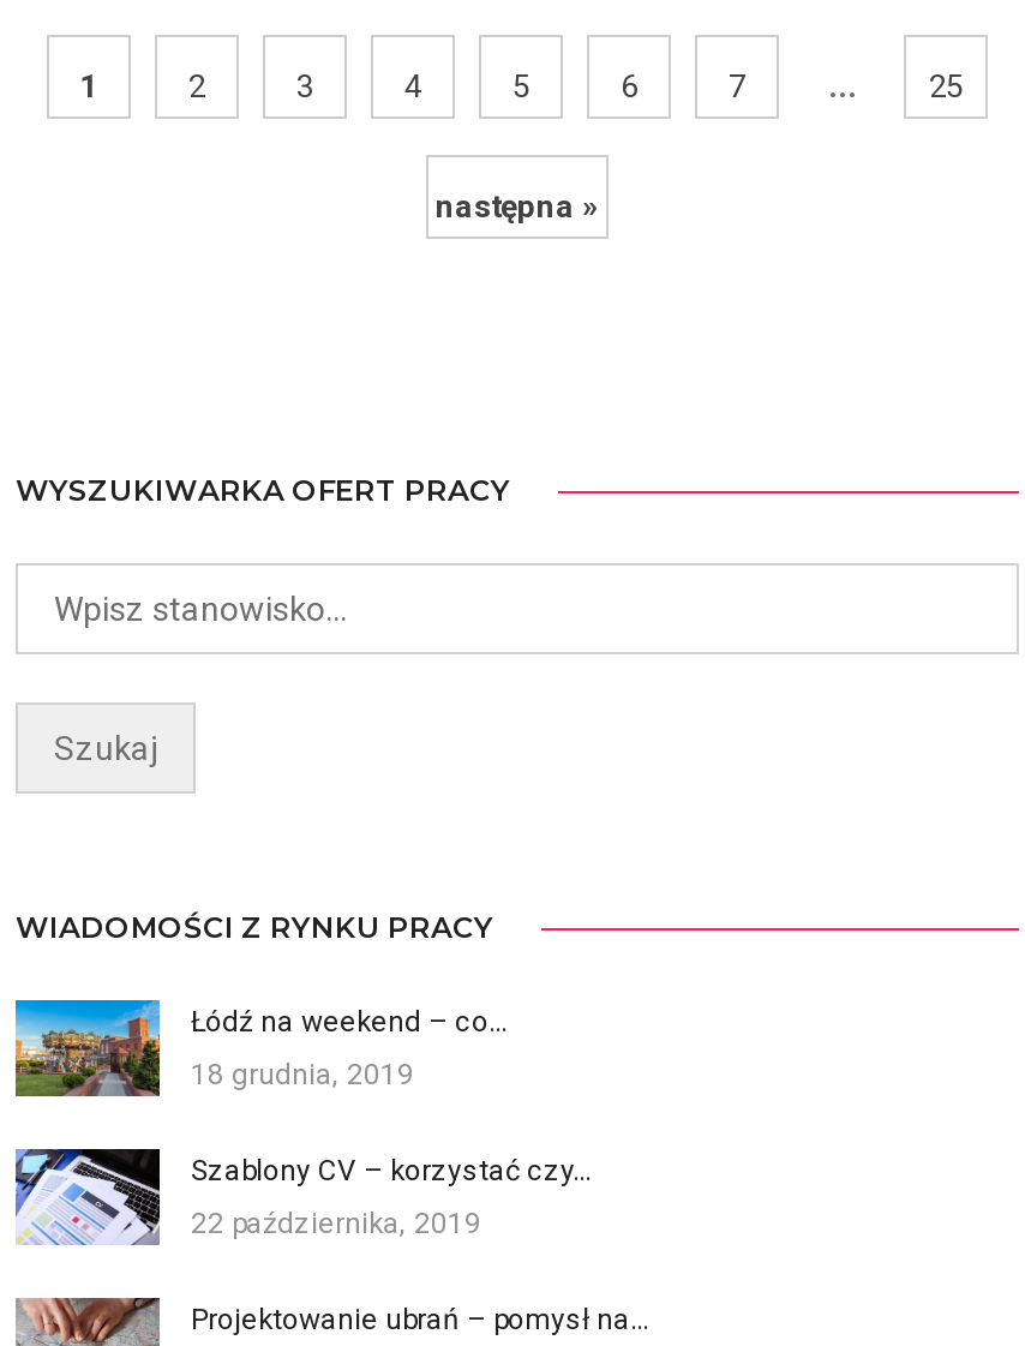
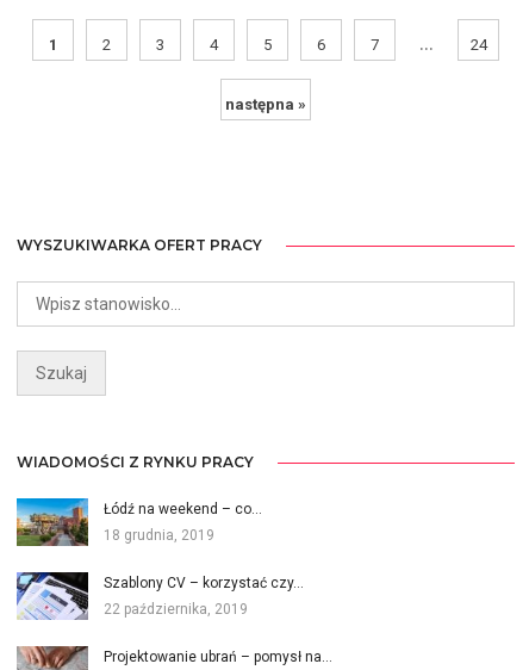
- 25
+ 24
